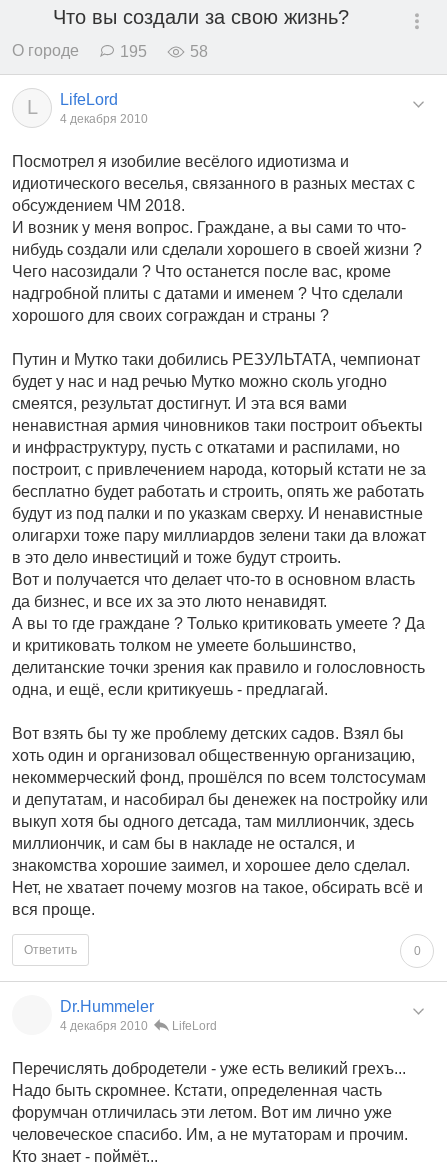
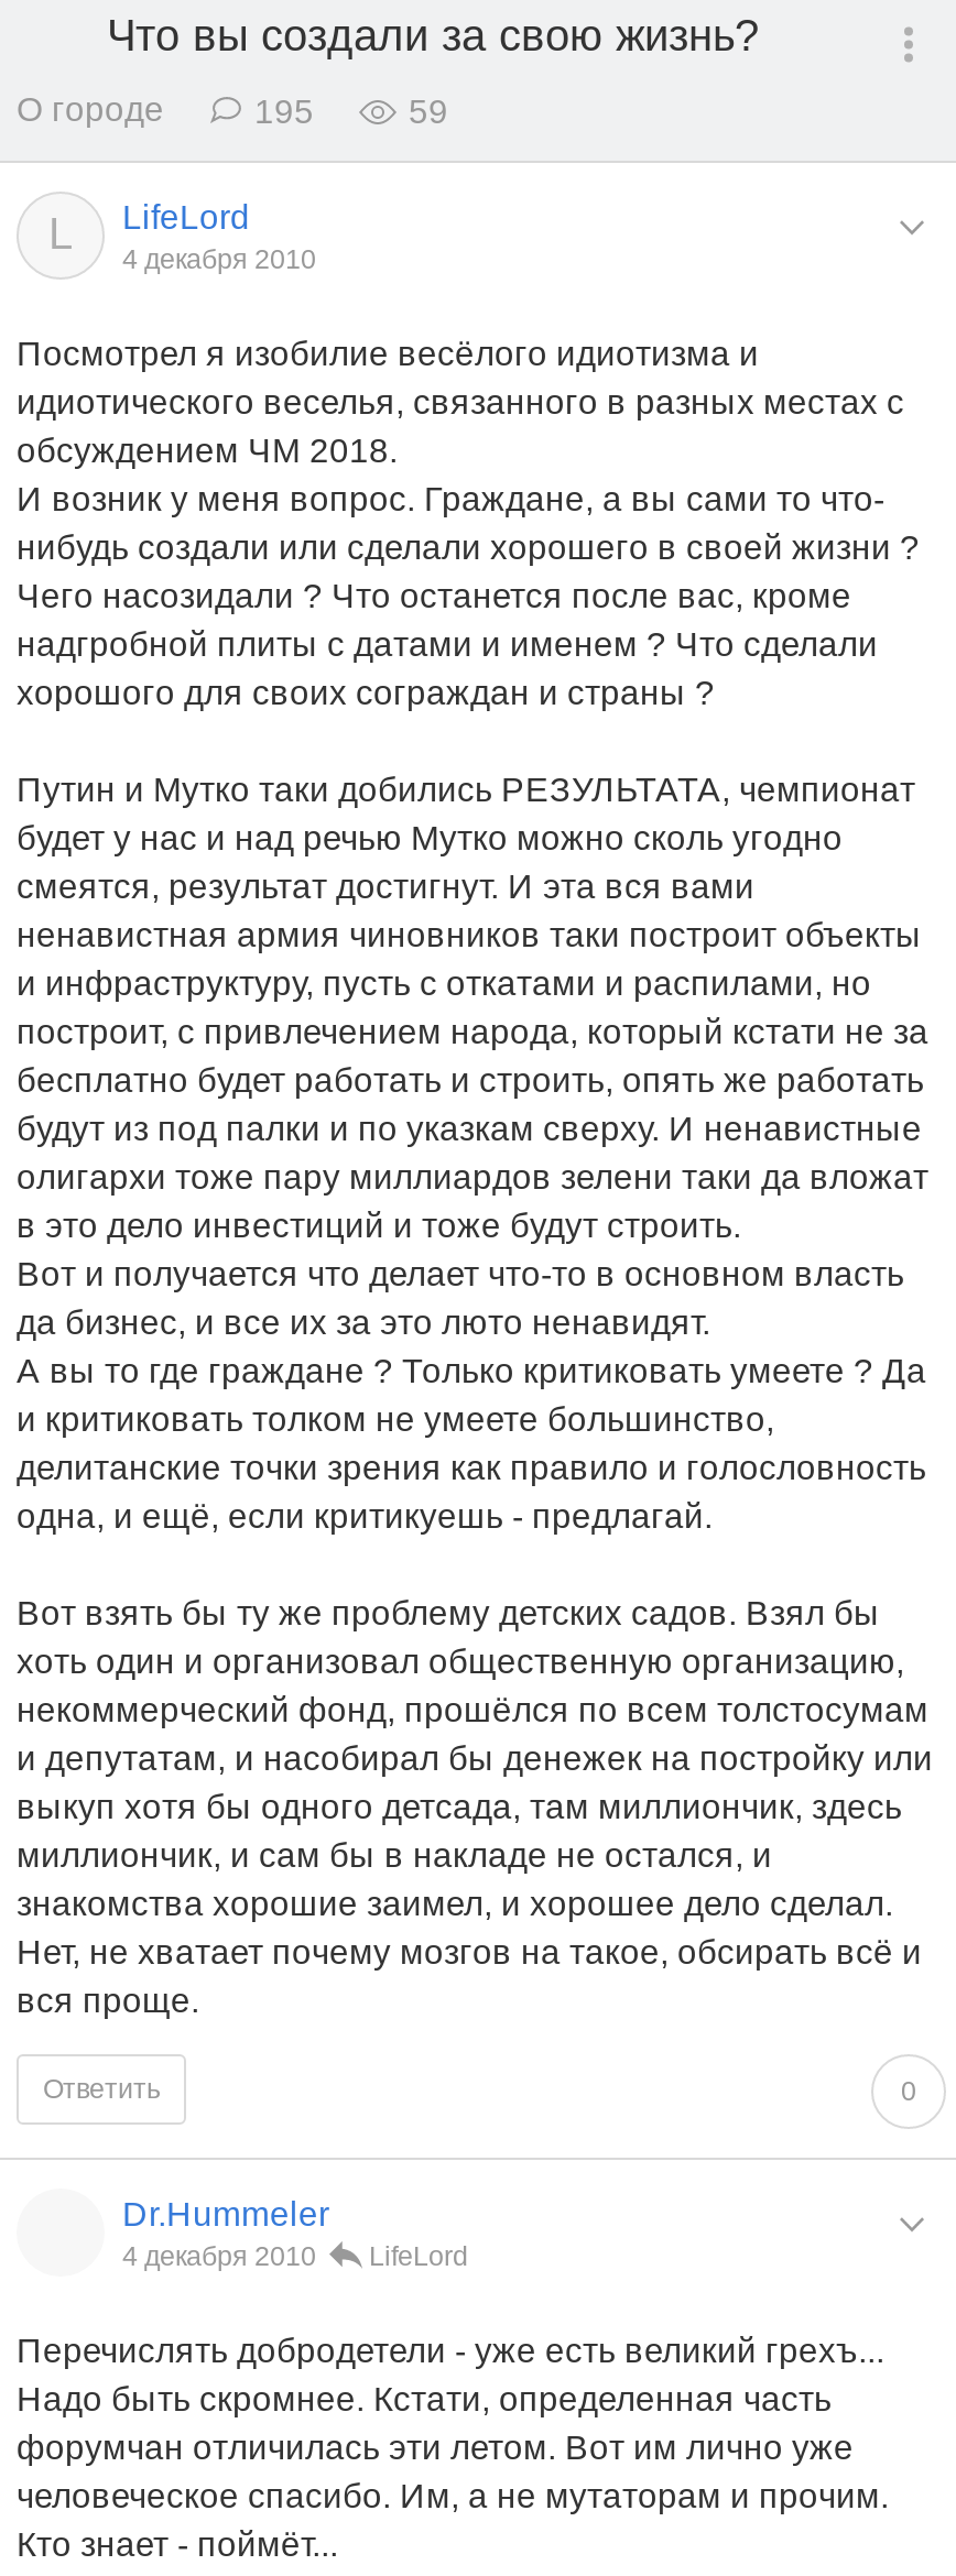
- 58
+ 59
